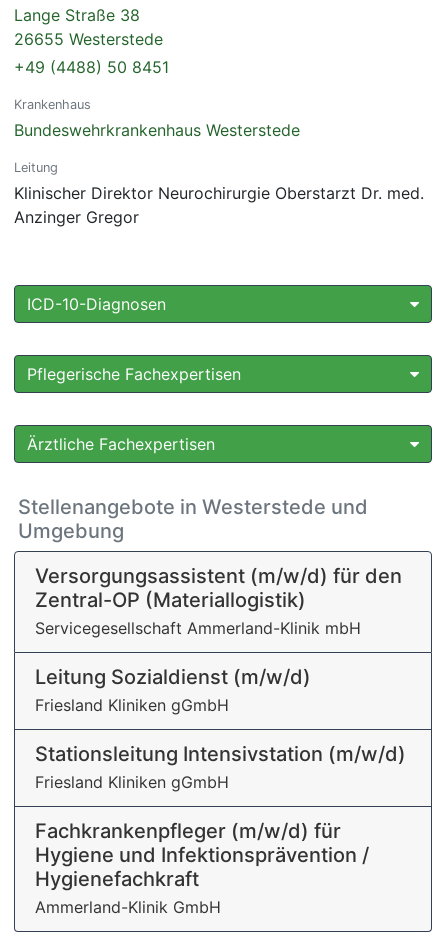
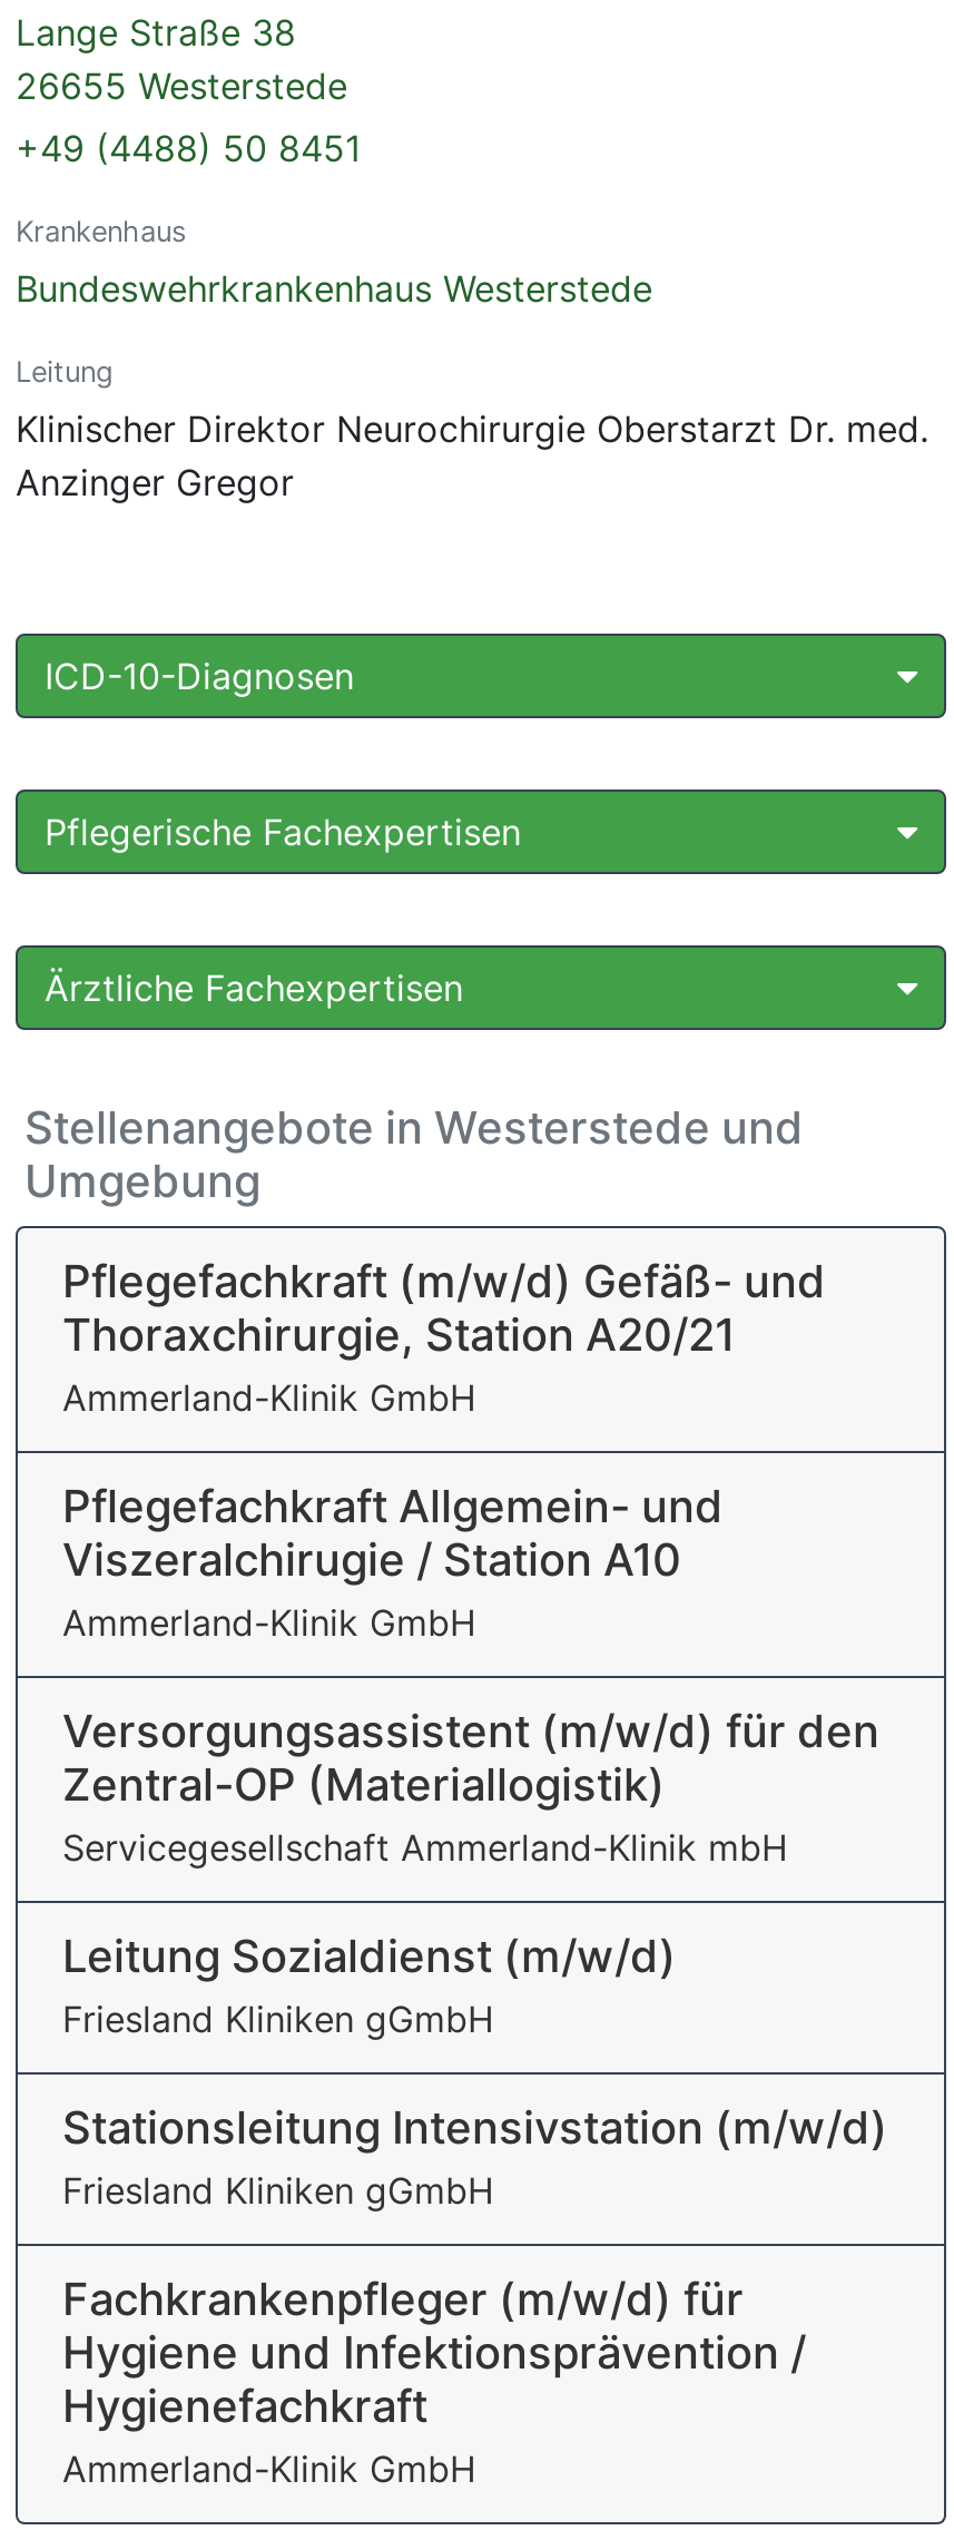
+ Pflegefachkraft (m/w/d) Gefäß- und
+ Thoraxchirurgie, Station A20/21
+ Ammerland-Klinik GmbH
+ Pflegefachkraft Allgemein- und
+ Viszeralchirugie / Station A10
+ Ammerland-Klinik GmbH
